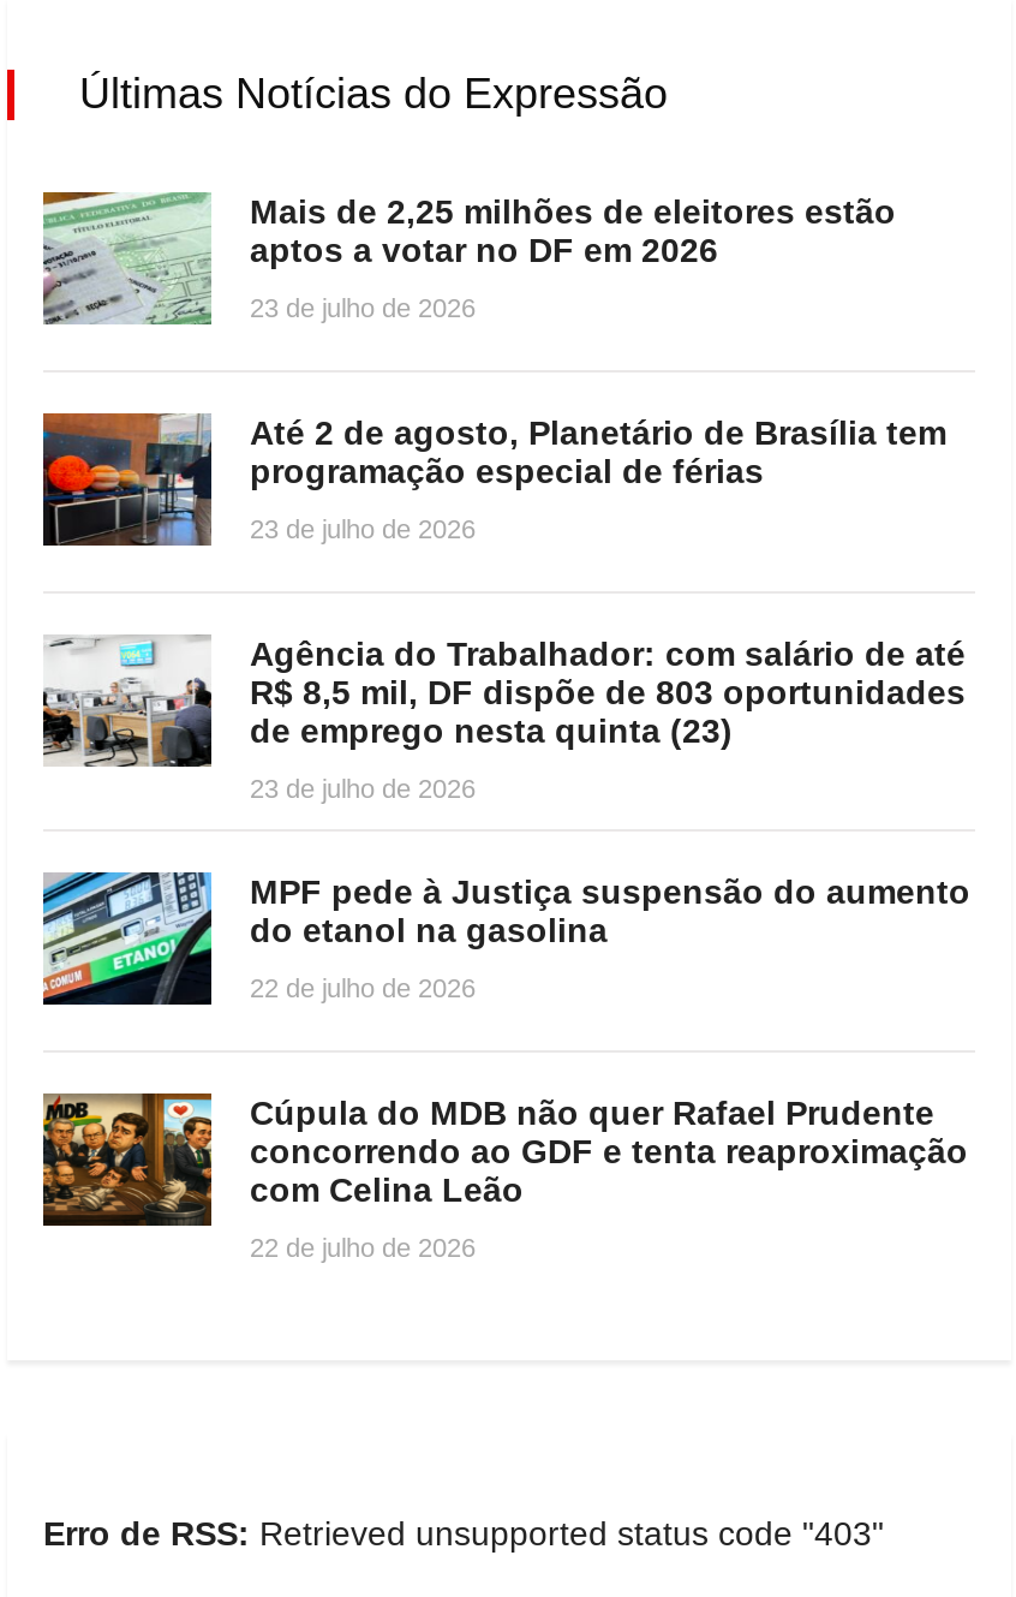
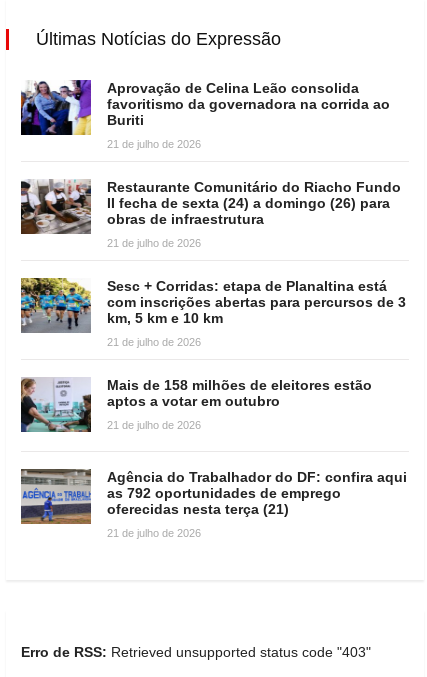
- [image]
- Mais de 2,25 milhões de eleitores estão
- aptos a votar no DF em 2026
+ [image]
+ Aprovação de Celina Leão consolida
+ favoritismo da governadora na corrida ao
+ Buriti

- 23 de julho de 2026
+ 21 de julho de 2026

- [image]
- Até 2 de agosto, Planetário de Brasília tem
- programação especial de férias
+ [image]
+ Restaurante Comunitário do Riacho Fundo
+ II fecha de sexta (24) a domingo (26) para
+ obras de infraestrutura

- 23 de julho de 2026
+ 21 de julho de 2026

- [image]
- Agência do Trabalhador: com salário de até
- R$ 8,5 mil, DF dispõe de 803 oportunidades
- de emprego nesta quinta (23)
+ [image]
+ Sesc + Corridas: etapa de Planaltina está
+ com inscrições abertas para percursos de 3
+ km, 5 km e 10 km

- 23 de julho de 2026
+ 21 de julho de 2026

- [image]
- MPF pede à Justiça suspensão do aumento
- do etanol na gasolina
+ [image]
+ Mais de 158 milhões de eleitores estão
+ aptos a votar em outubro

- 22 de julho de 2026
+ 21 de julho de 2026

- [image]
- Cúpula do MDB não quer Rafael Prudente
- concorrendo ao GDF e tenta reaproximação
- com Celina Leão
+ [image]
+ Agência do Trabalhador do DF: confira aqui
+ as 792 oportunidades de emprego
+ oferecidas nesta terça (21)

- 22 de julho de 2026
+ 21 de julho de 2026
